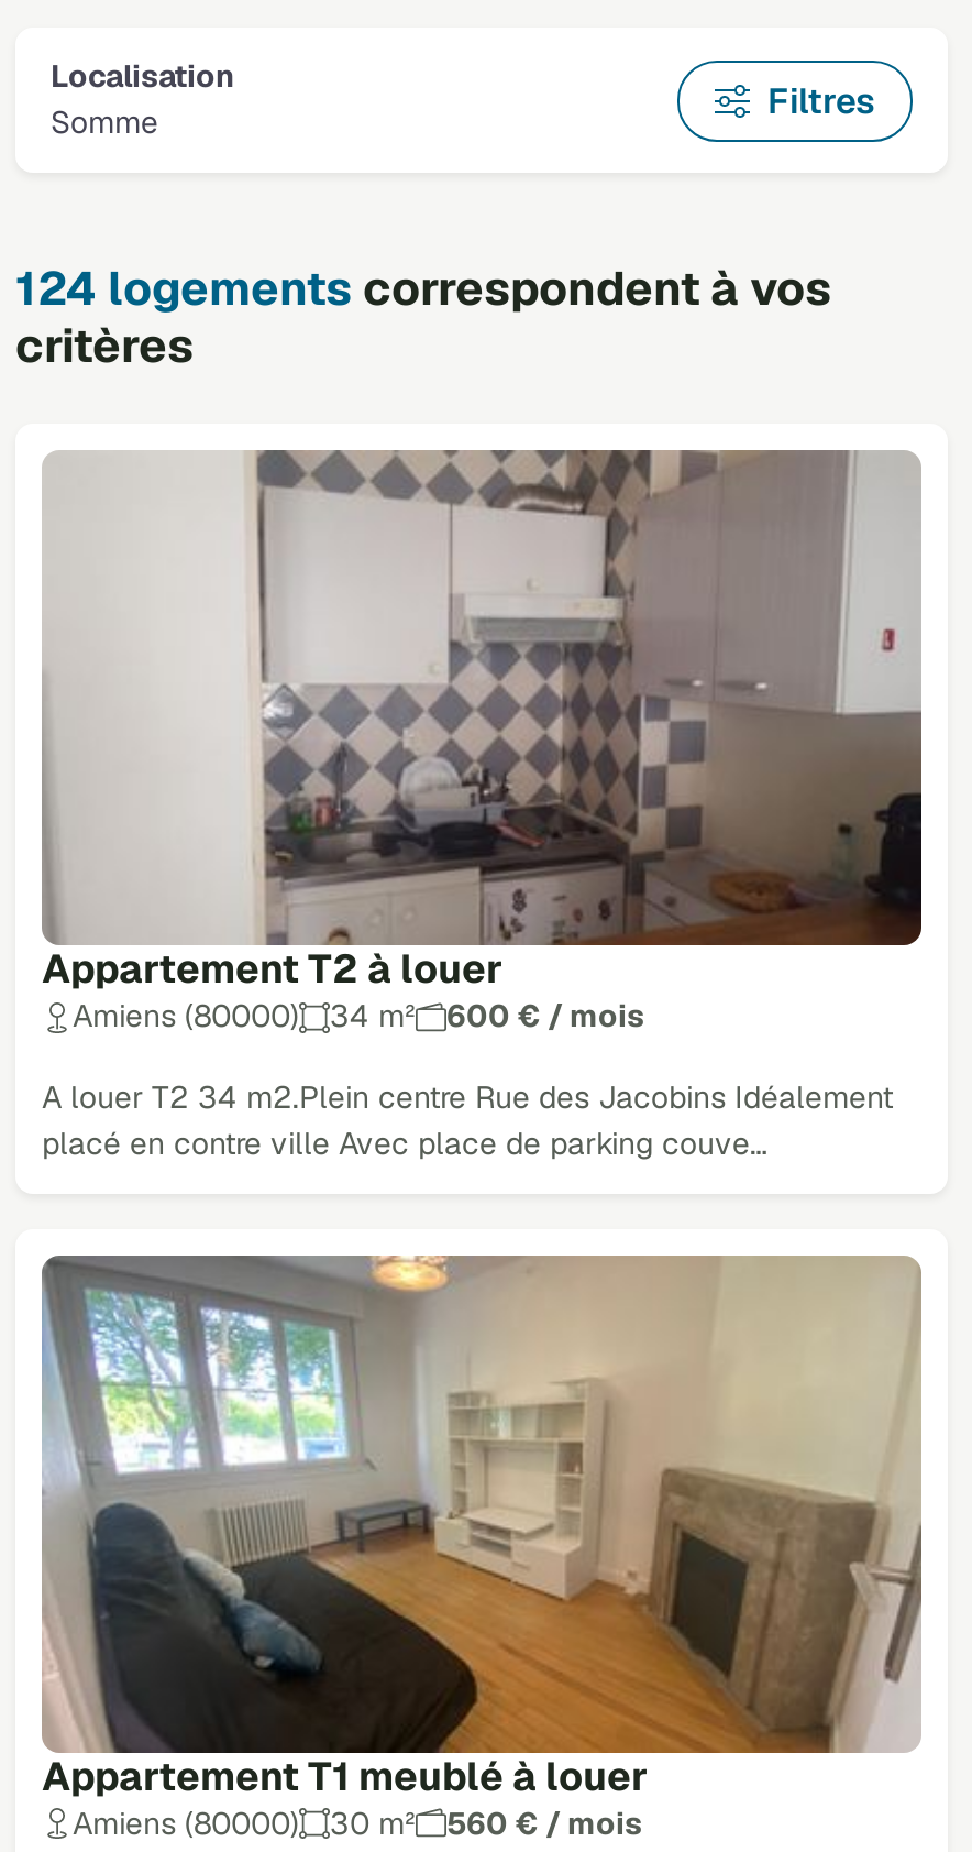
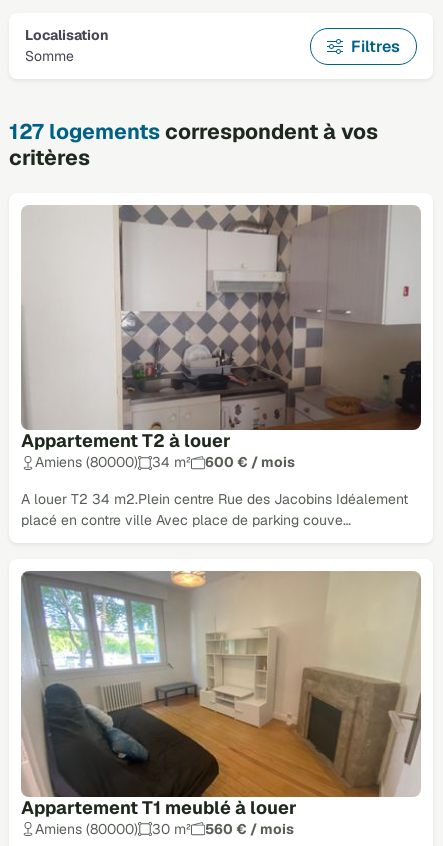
- 124 logements correspondent à vos
+ 127 logements correspondent à vos
